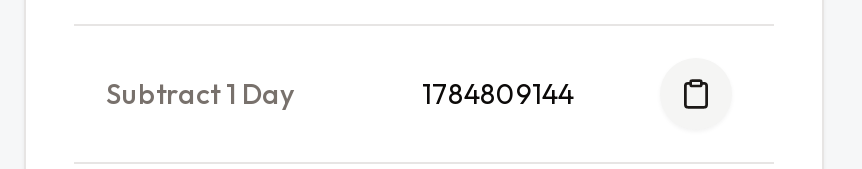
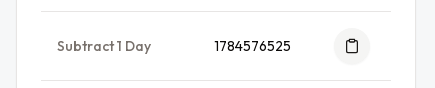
- 1784809144
+ 1784576525
